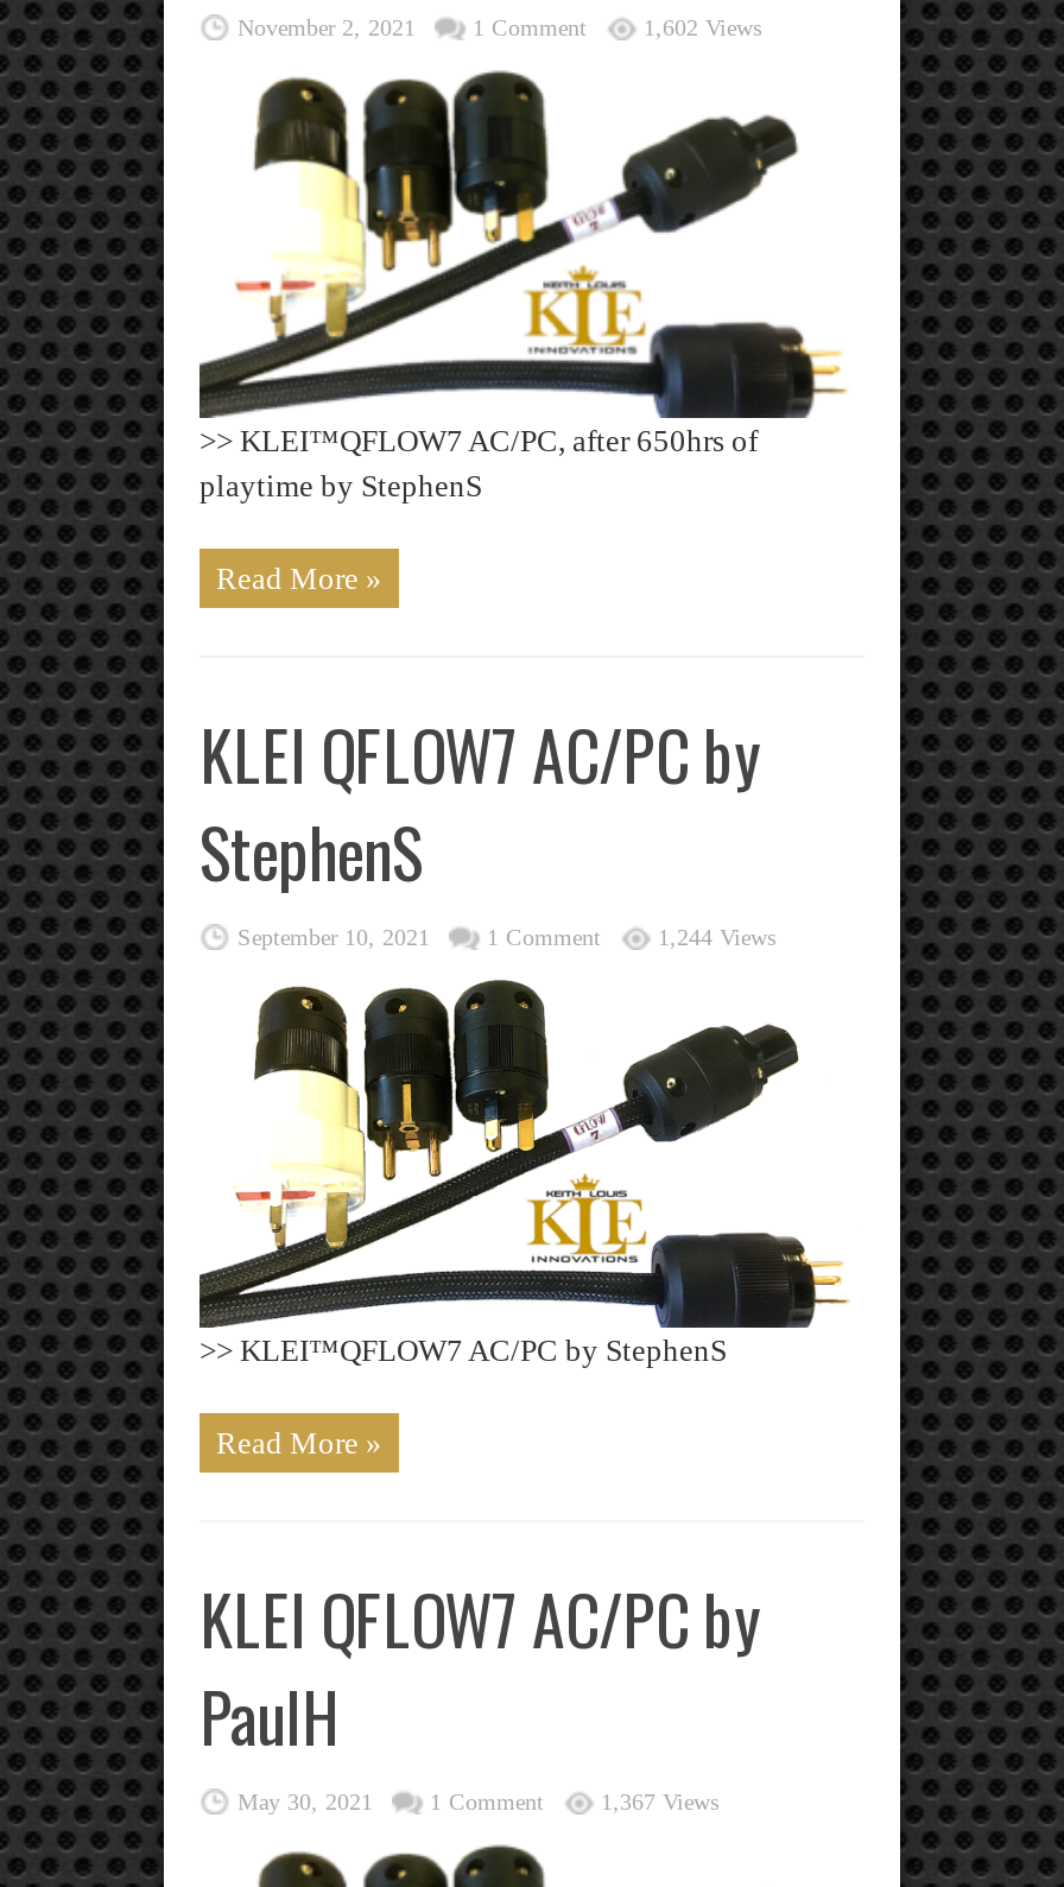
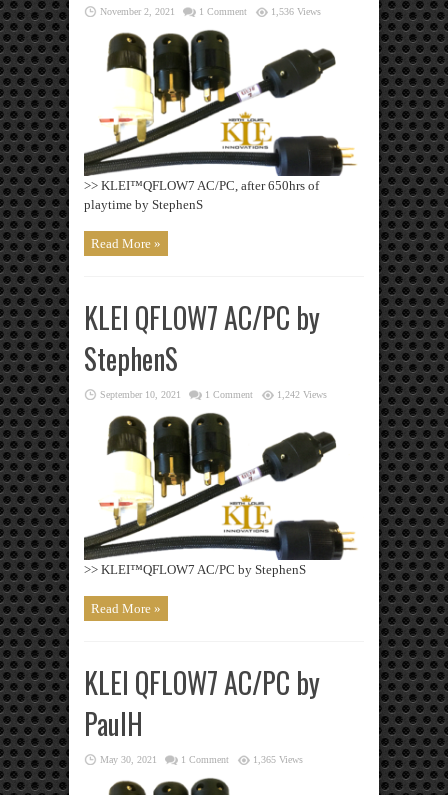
- 1,602 Views
+ 1,536 Views

- 1,244 Views
+ 1,242 Views

- 1,367 Views
+ 1,365 Views
